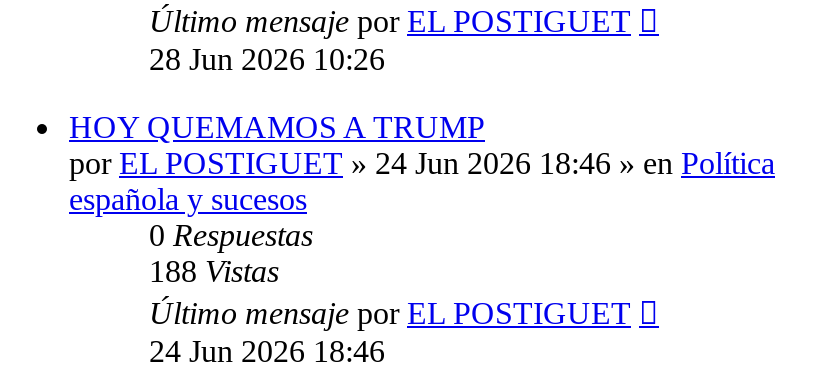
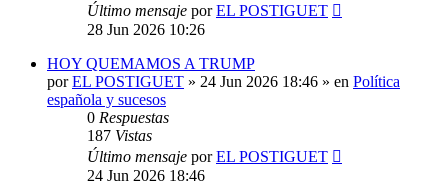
- 188 Vistas
+ 187 Vistas
